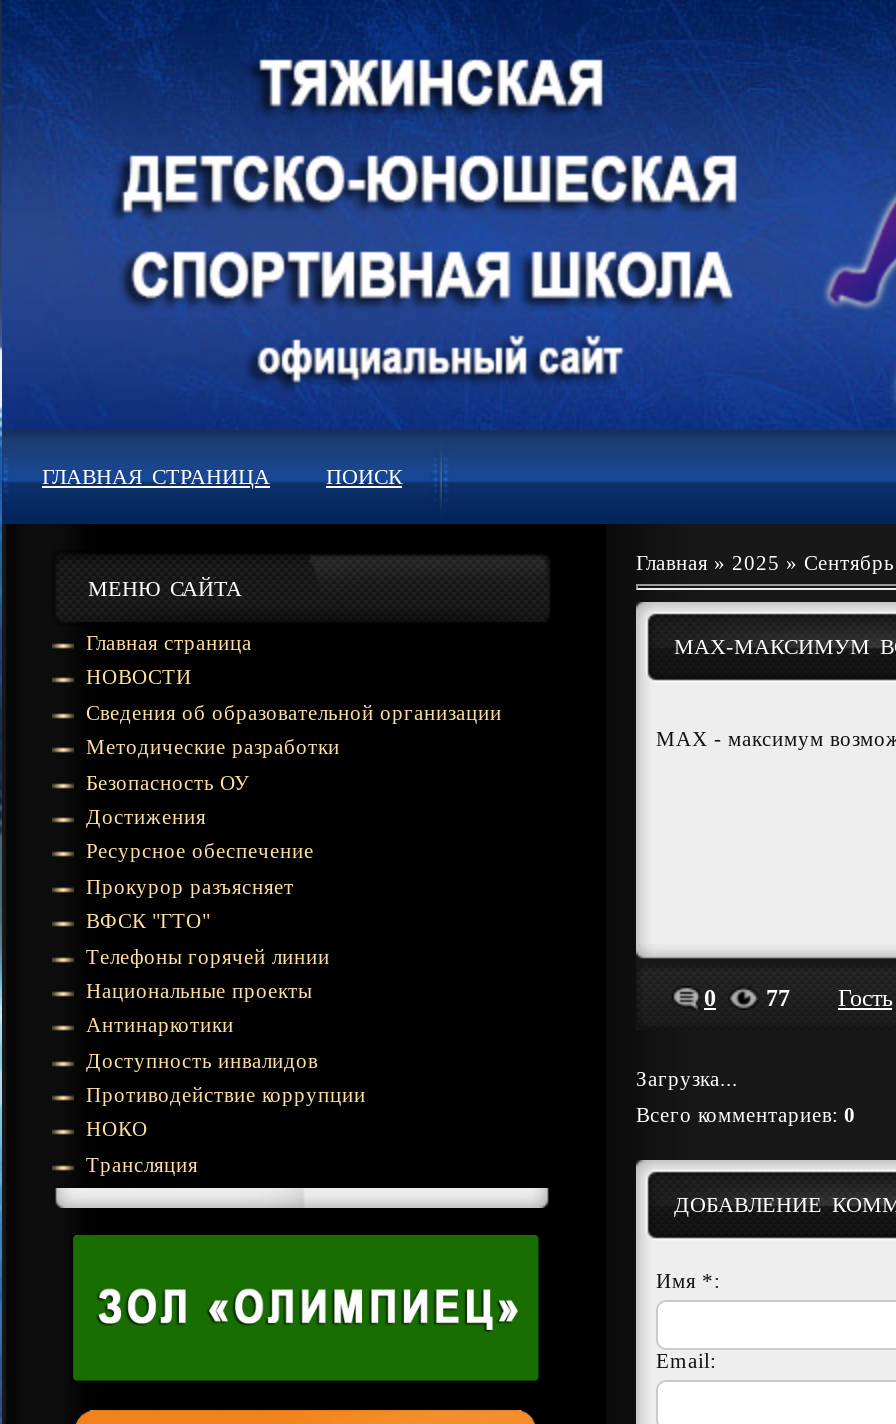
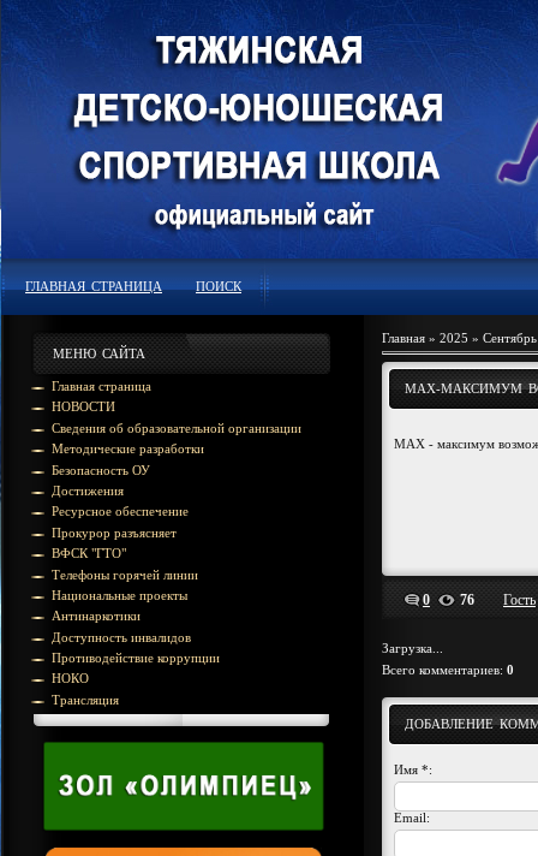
- 0 77 Гость
+ 0 76 Гость
